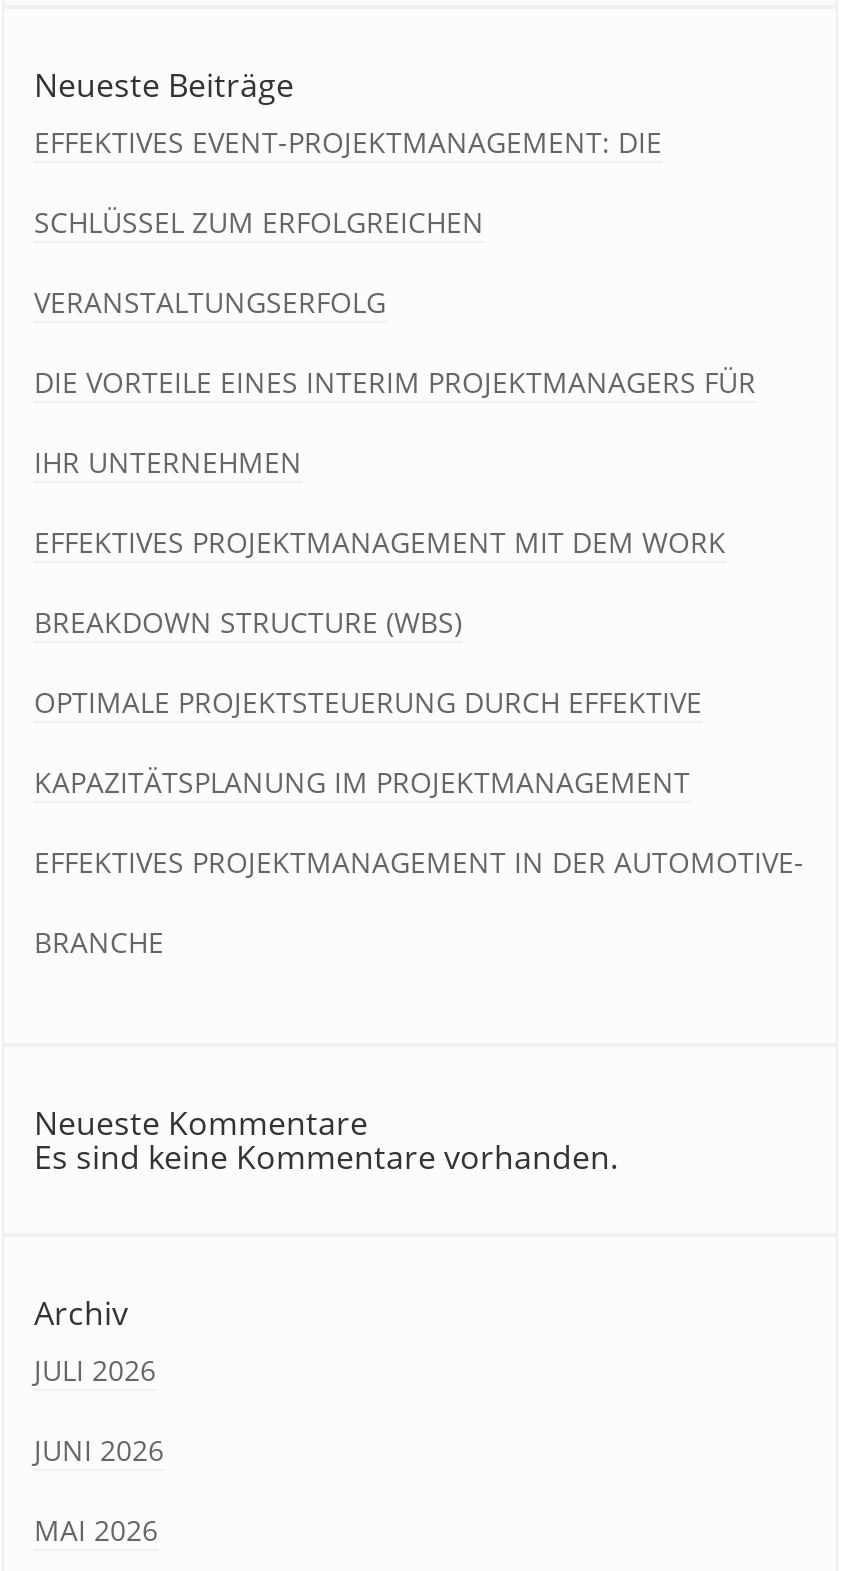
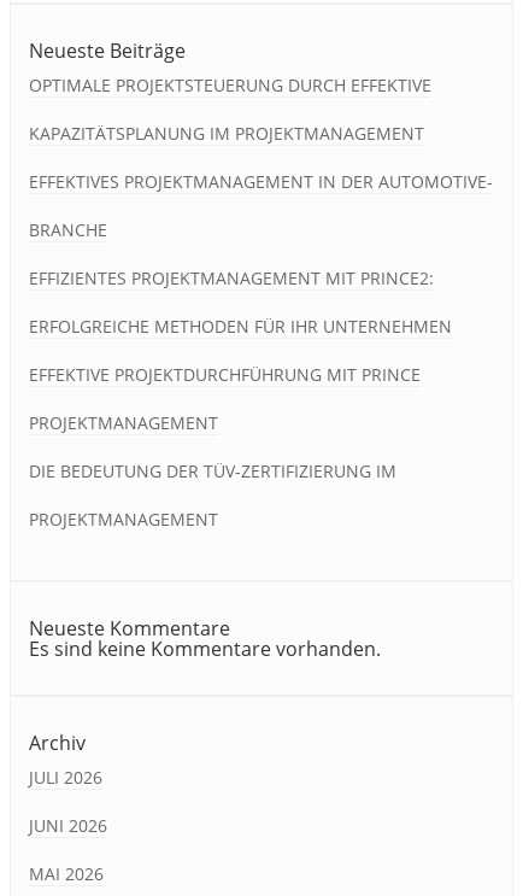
- EFFEKTIVES EVENT-PROJEKTMANAGEMENT: DIE
- SCHLÜSSEL ZUM ERFOLGREICHEN
- VERANSTALTUNGSERFOLG
- DIE VORTEILE EINES INTERIM PROJEKTMANAGERS FÜR
- IHR UNTERNEHMEN
- EFFEKTIVES PROJEKTMANAGEMENT MIT DEM WORK
- BREAKDOWN STRUCTURE (WBS)

moved up: OPTIMALE PROJEKTSTEUERUNG DURCH EFFEKTIVE | KAPAZITÄTSPLANUNG IM PROJEKTMANAGEMENT | EFFEKTIVES PROJEKTMANAGEMENT IN DER AUTOMOTIVE- | BRANCHE

+ EFFIZIENTES PROJEKTMANAGEMENT MIT PRINCE2:
+ ERFOLGREICHE METHODEN FÜR IHR UNTERNEHMEN
+ EFFEKTIVE PROJEKTDURCHFÜHRUNG MIT PRINCE
+ PROJEKTMANAGEMENT
+ DIE BEDEUTUNG DER TÜV-ZERTIFIZIERUNG IM
+ PROJEKTMANAGEMENT
